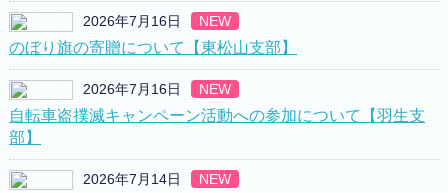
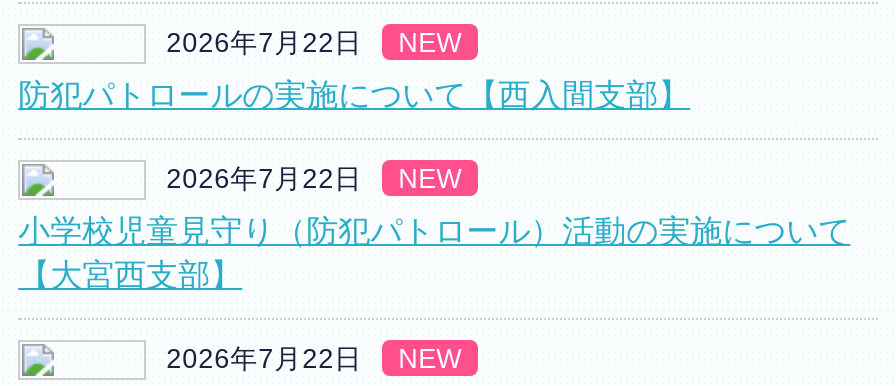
- 2026年7月16日 NEW
+ 2026年7月22日 NEW

- のぼり旗の寄贈について【東松山支部】
+ 防犯パトロールの実施について【西入間支部】

- 2026年7月16日 NEW
+ 2026年7月22日 NEW

- 自転車盗撲滅キャンペーン活動への参加について【羽生支
- 部】
+ 小学校児童見守り（防犯パトロール）活動の実施について
+ 【大宮西支部】

- 2026年7月14日 NEW
+ 2026年7月22日 NEW
